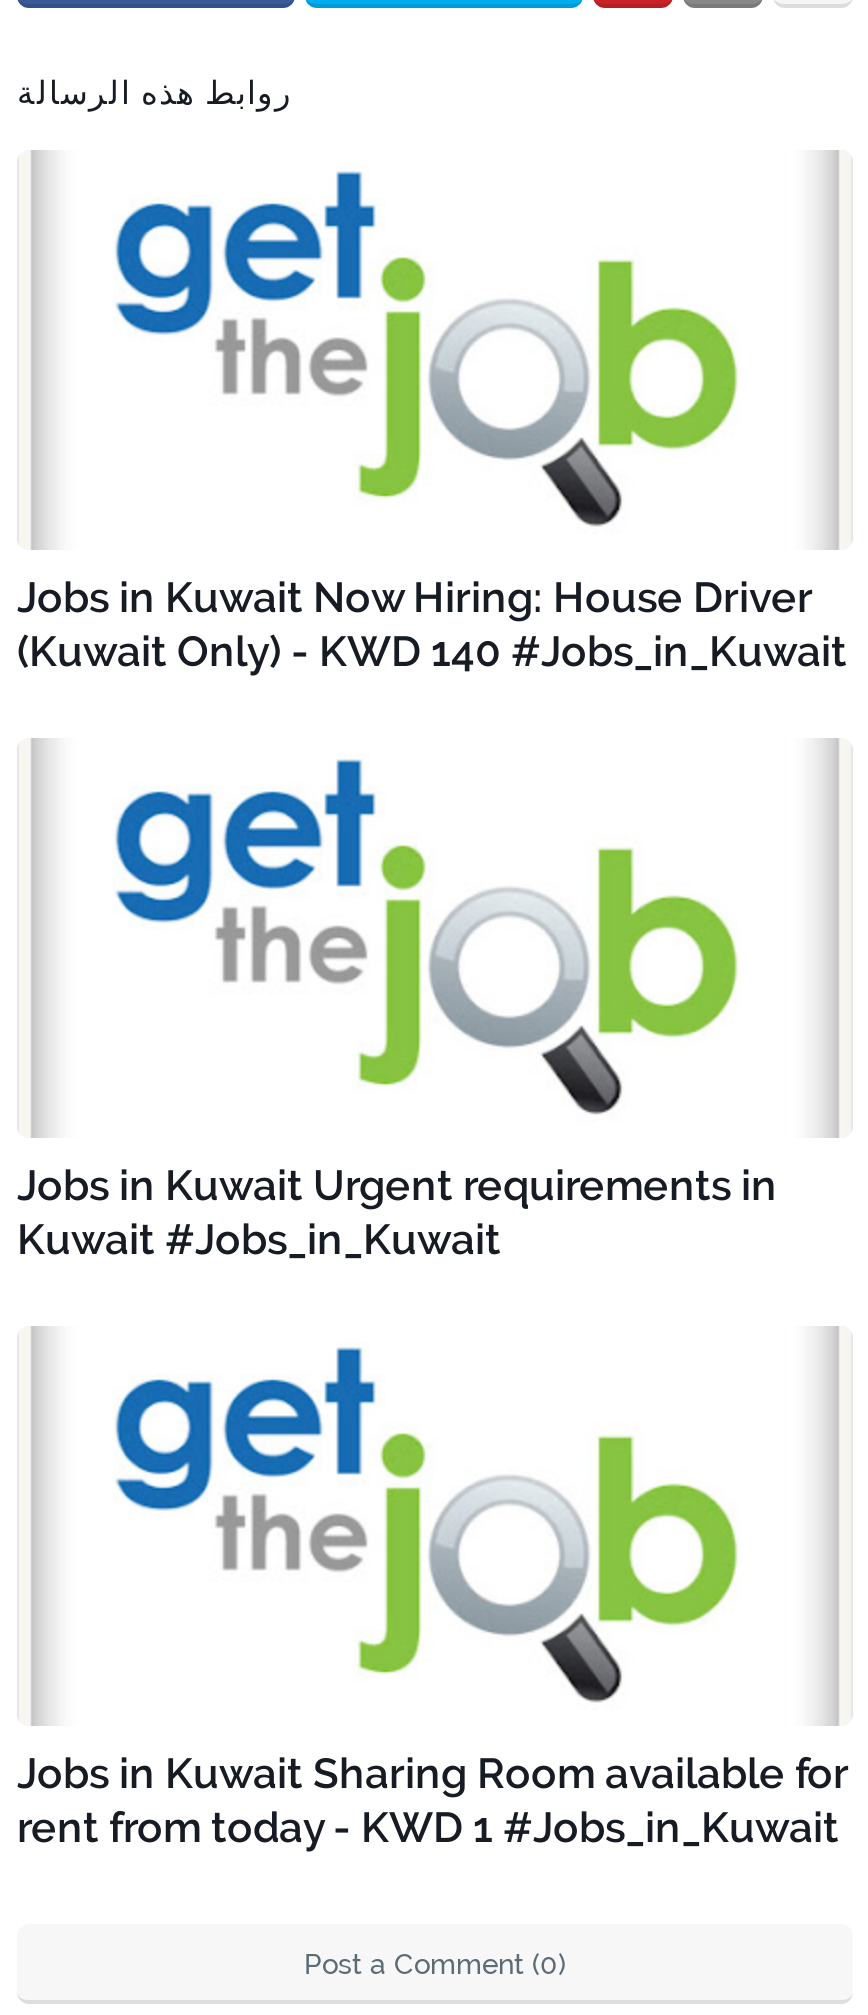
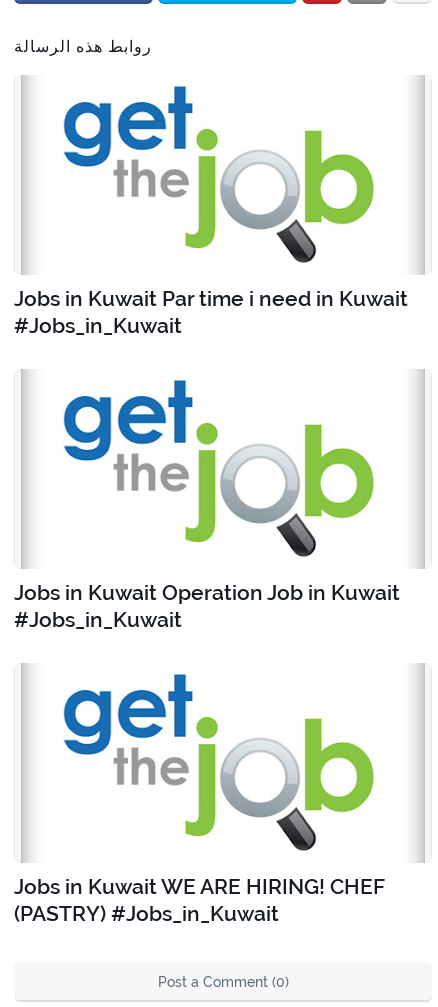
- Jobs in Kuwait Now Hiring: House Driver
- (Kuwait Only) - KWD 140 #Jobs_in_Kuwait
+ Jobs in Kuwait Par time i need in Kuwait
+ #Jobs_in_Kuwait

- Jobs in Kuwait Urgent requirements in
- Kuwait #Jobs_in_Kuwait
+ Jobs in Kuwait Operation Job in Kuwait
+ #Jobs_in_Kuwait

- Jobs in Kuwait Sharing Room available for
- rent from today - KWD 1 #Jobs_in_Kuwait
+ Jobs in Kuwait WE ARE HIRING! CHEF
+ (PASTRY) #Jobs_in_Kuwait
